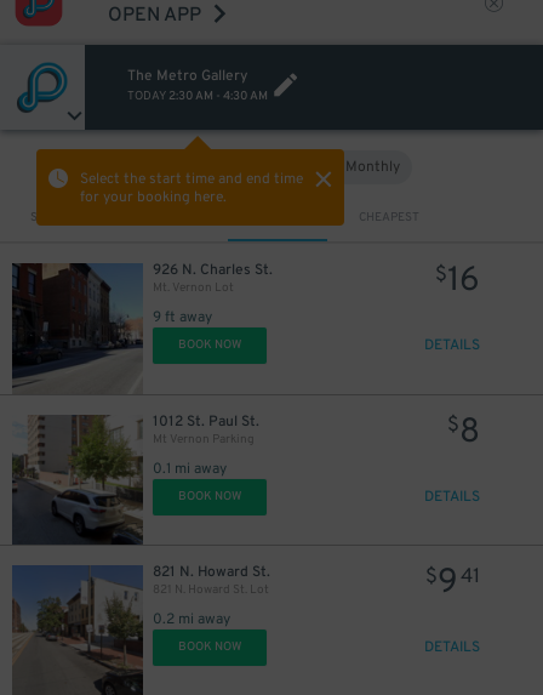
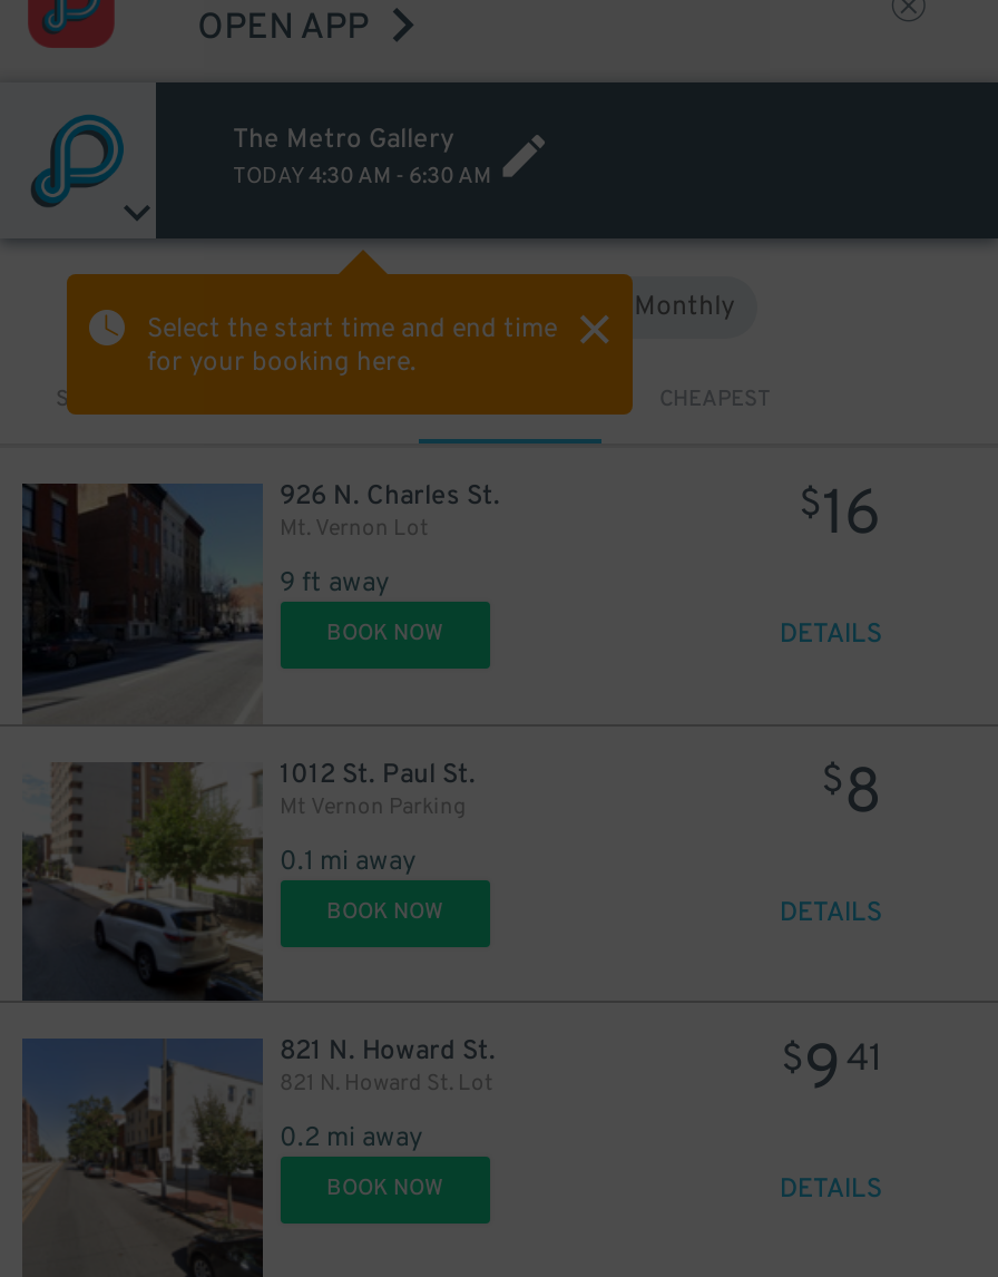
- TODAY2:30 AM - 4:30 AM
+ TODAY4:30 AM - 6:30 AM
